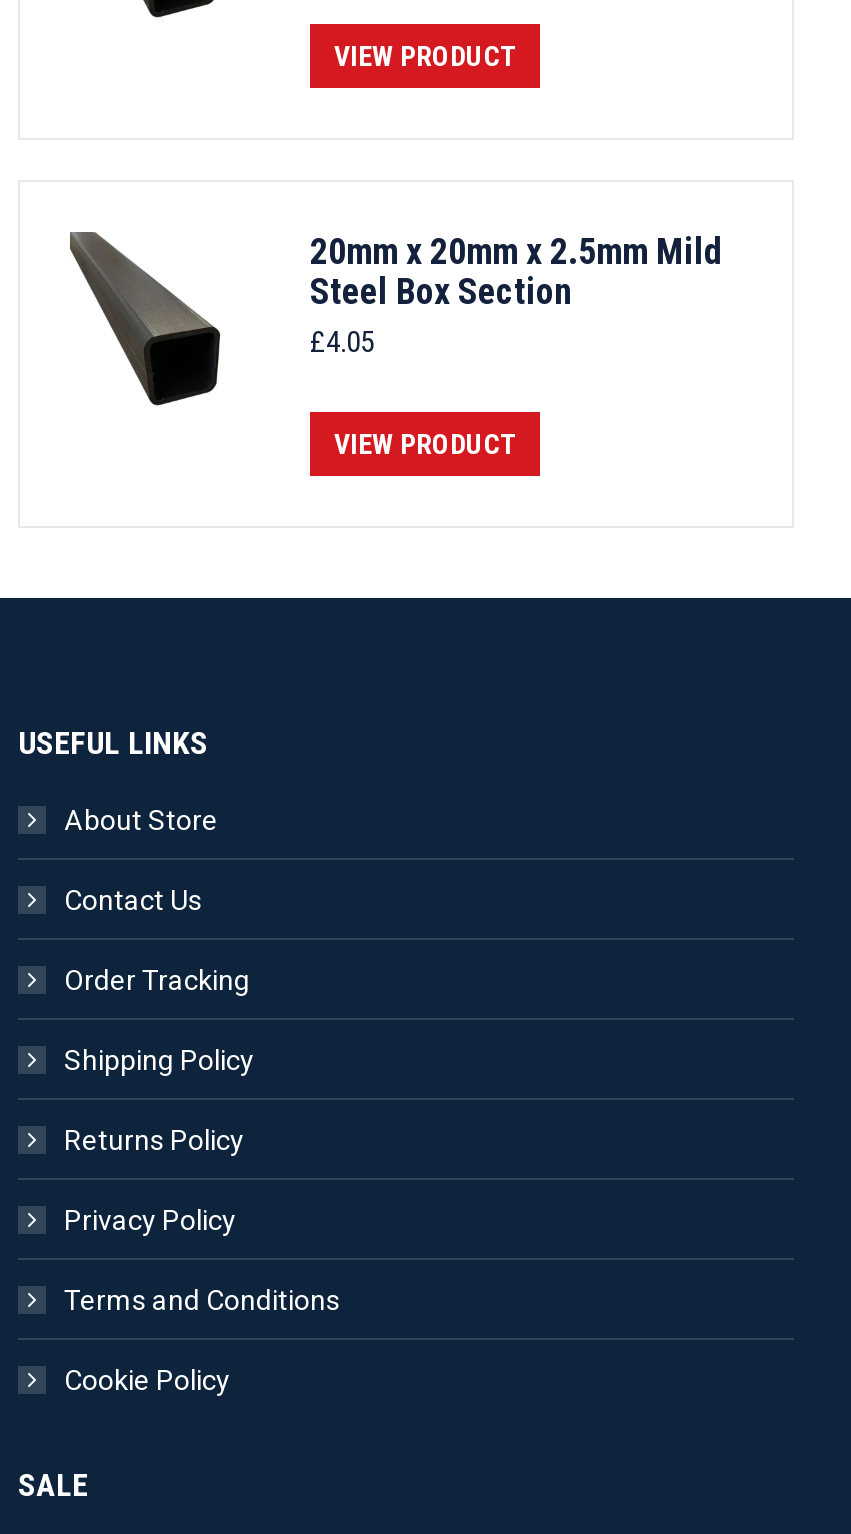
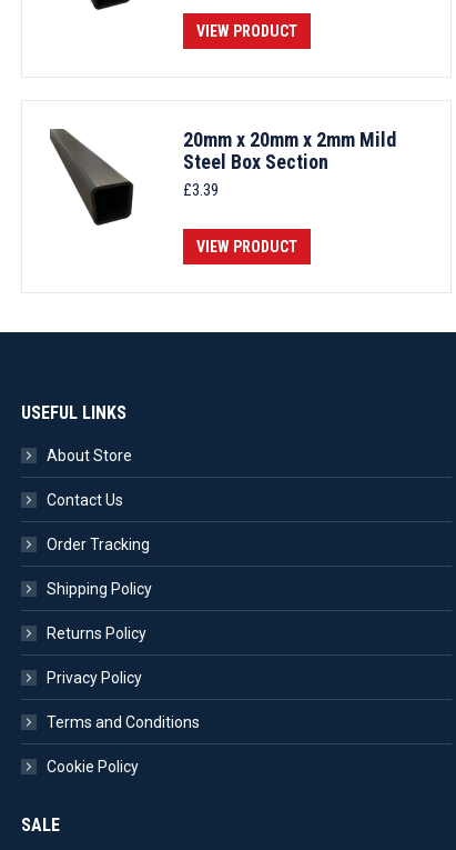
- 20mm x 20mm x 2.5mm Mild
+ 20mm x 20mm x 2mm Mild

- £4.05
+ £3.39
